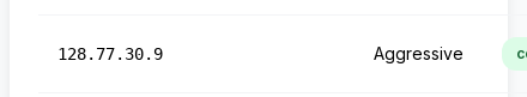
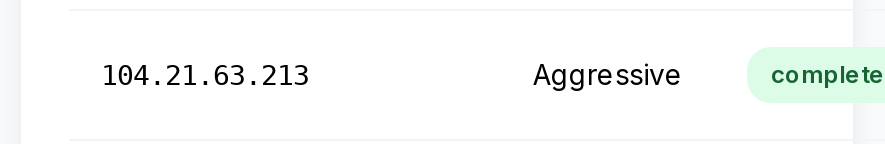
- 128.77.30.9
+ 104.21.63.213
